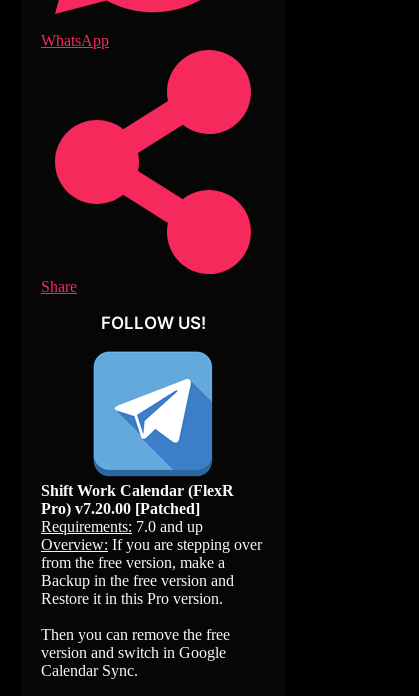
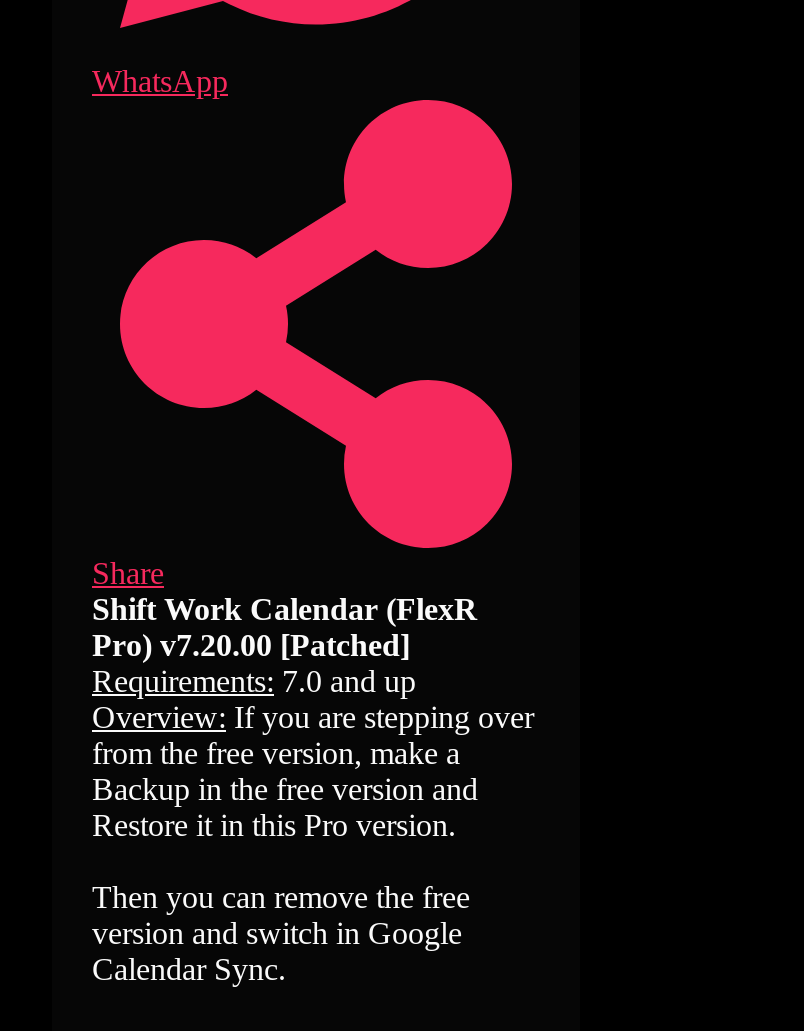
- FOLLOW US!

- [image]
